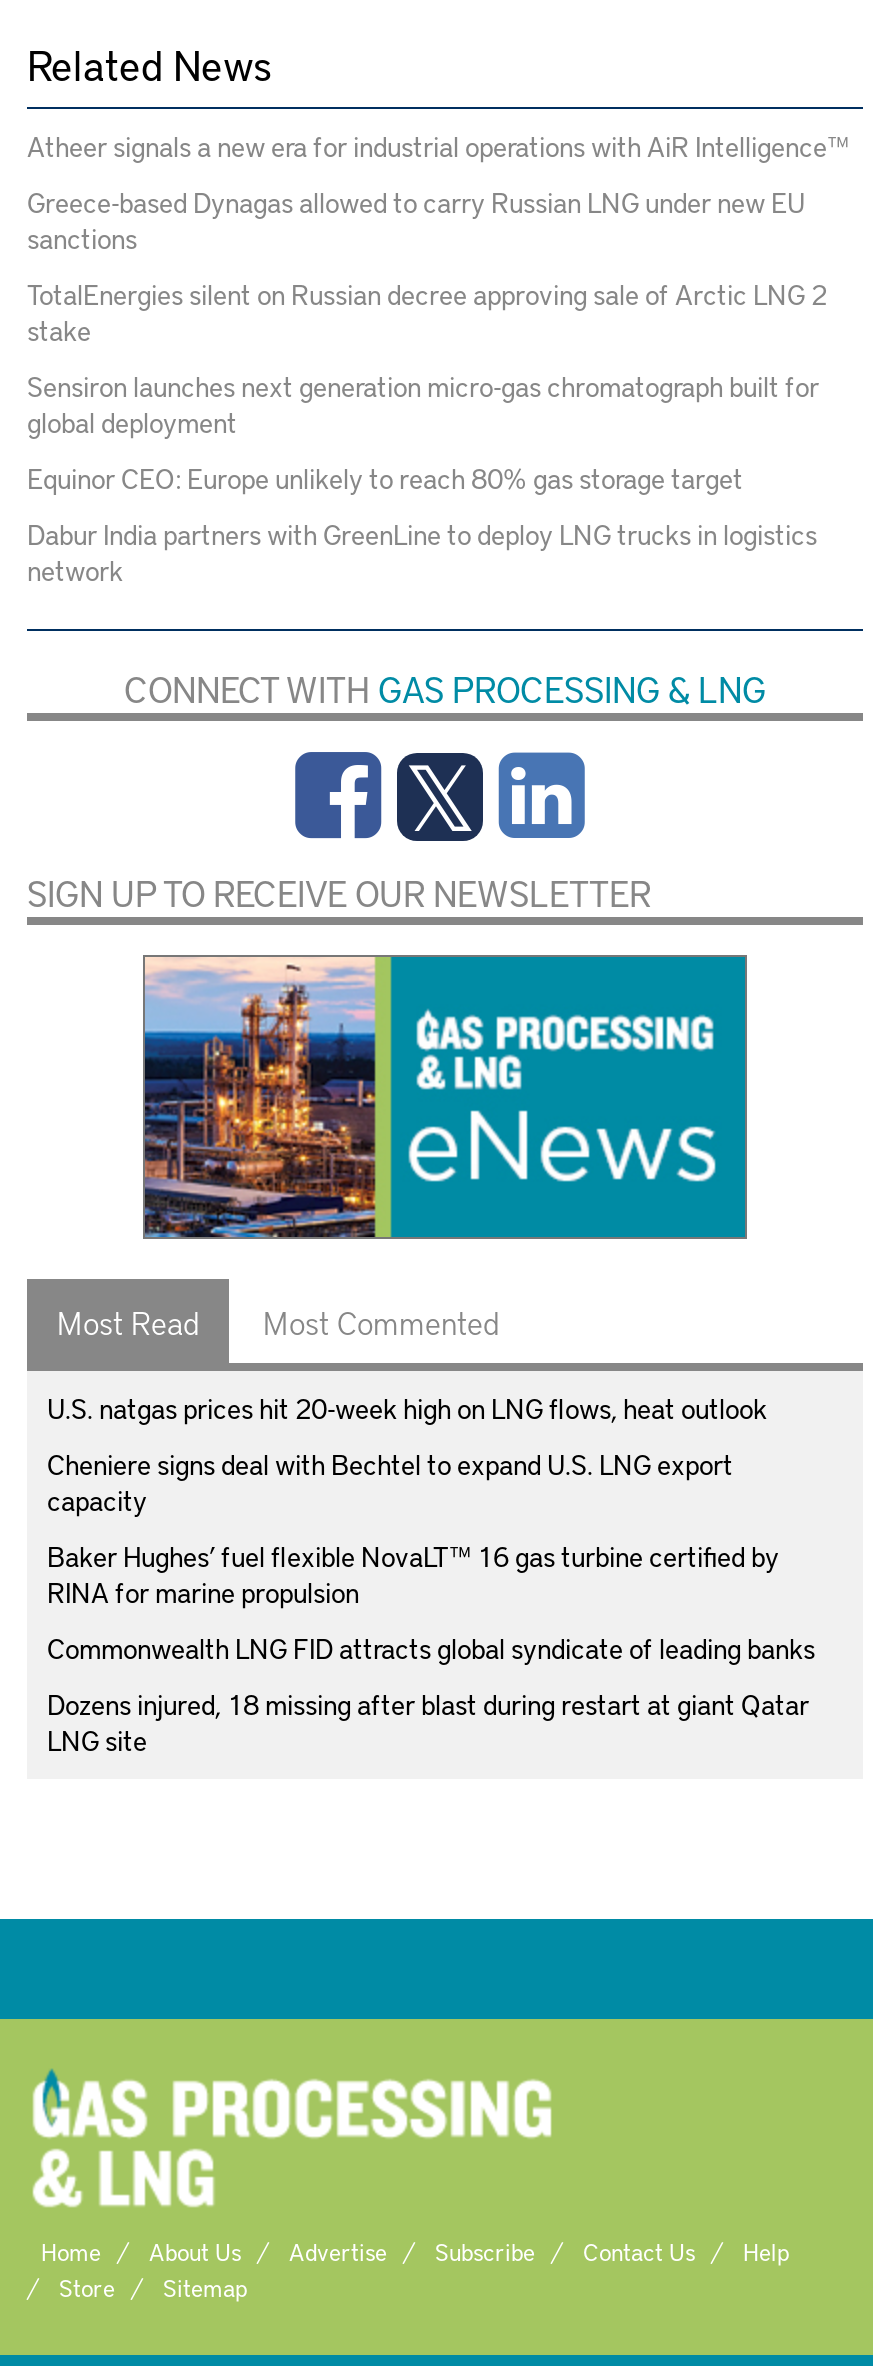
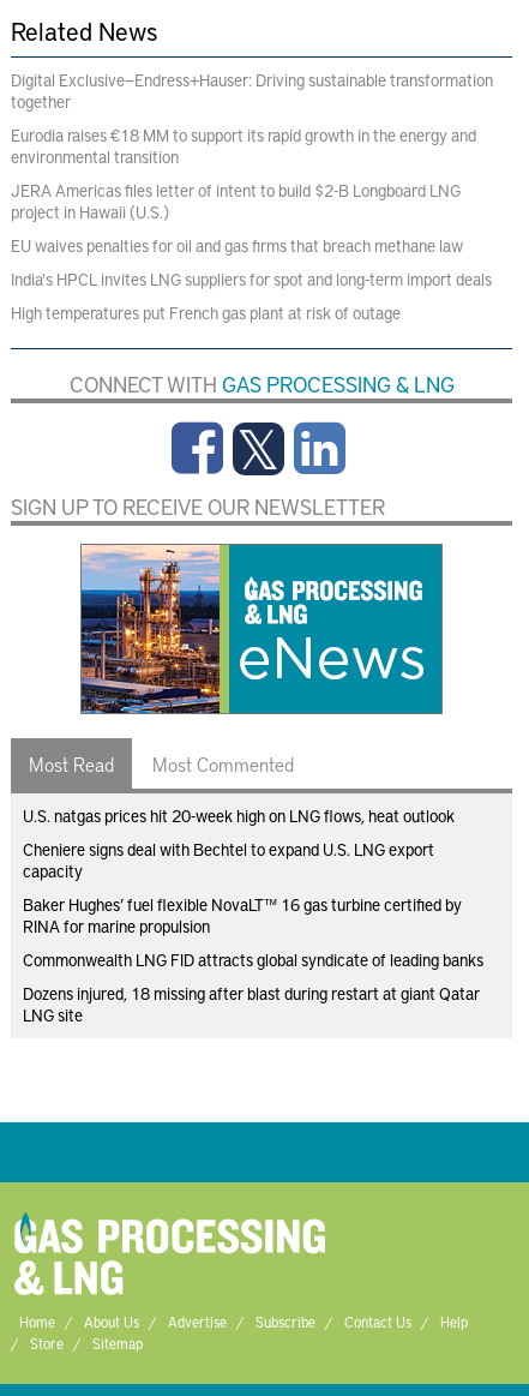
- Atheer signals a new era for industrial operations with AiR Intelligence™
+ Digital Exclusive—Endress+Hauser: Driving sustainable transformation
+ together

- Greece-based Dynagas allowed to carry Russian LNG under new EU
- sanctions
+ Eurodia raises €18 MM to support its rapid growth in the energy and
+ environmental transition

- TotalEnergies silent on Russian decree approving sale of Arctic LNG 2
- stake
+ JERA Americas files letter of intent to build $2-B Longboard LNG
+ project in Hawaii (U.S.)

- Sensiron launches next generation micro-gas chromatograph built for
- global deployment
+ EU waives penalties for oil and gas firms that breach methane law

- Equinor CEO: Europe unlikely to reach 80% gas storage target
+ India's HPCL invites LNG suppliers for spot and long-term import deals

- Dabur India partners with GreenLine to deploy LNG trucks in logistics
- network
+ High temperatures put French gas plant at risk of outage
